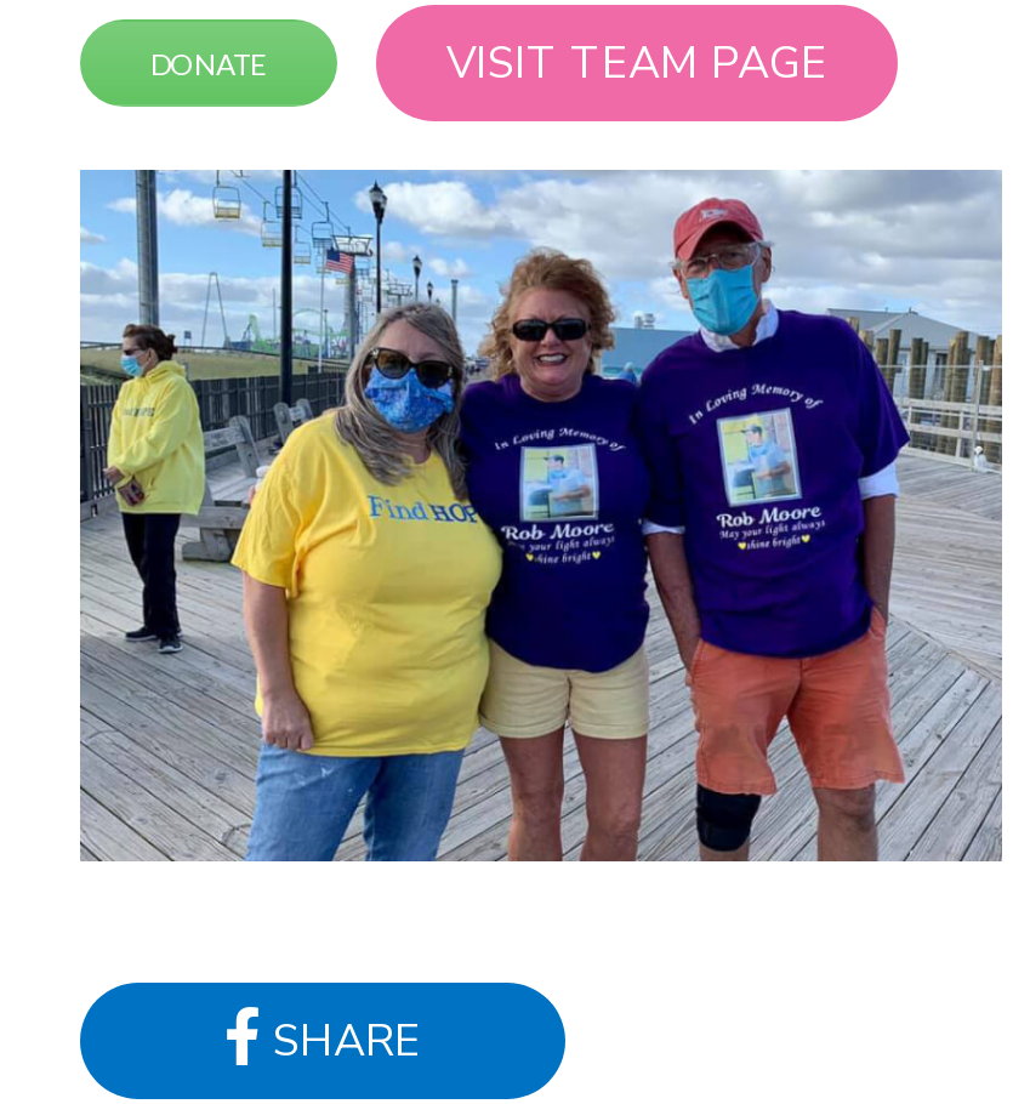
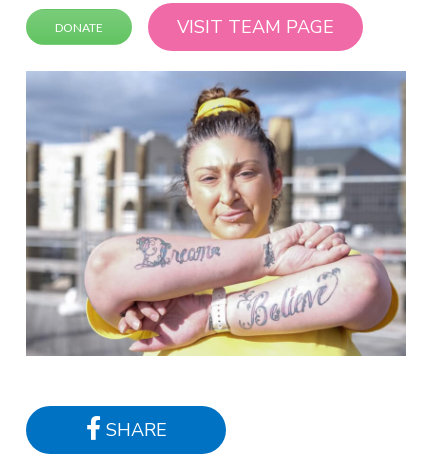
- [image]
+ [image]
